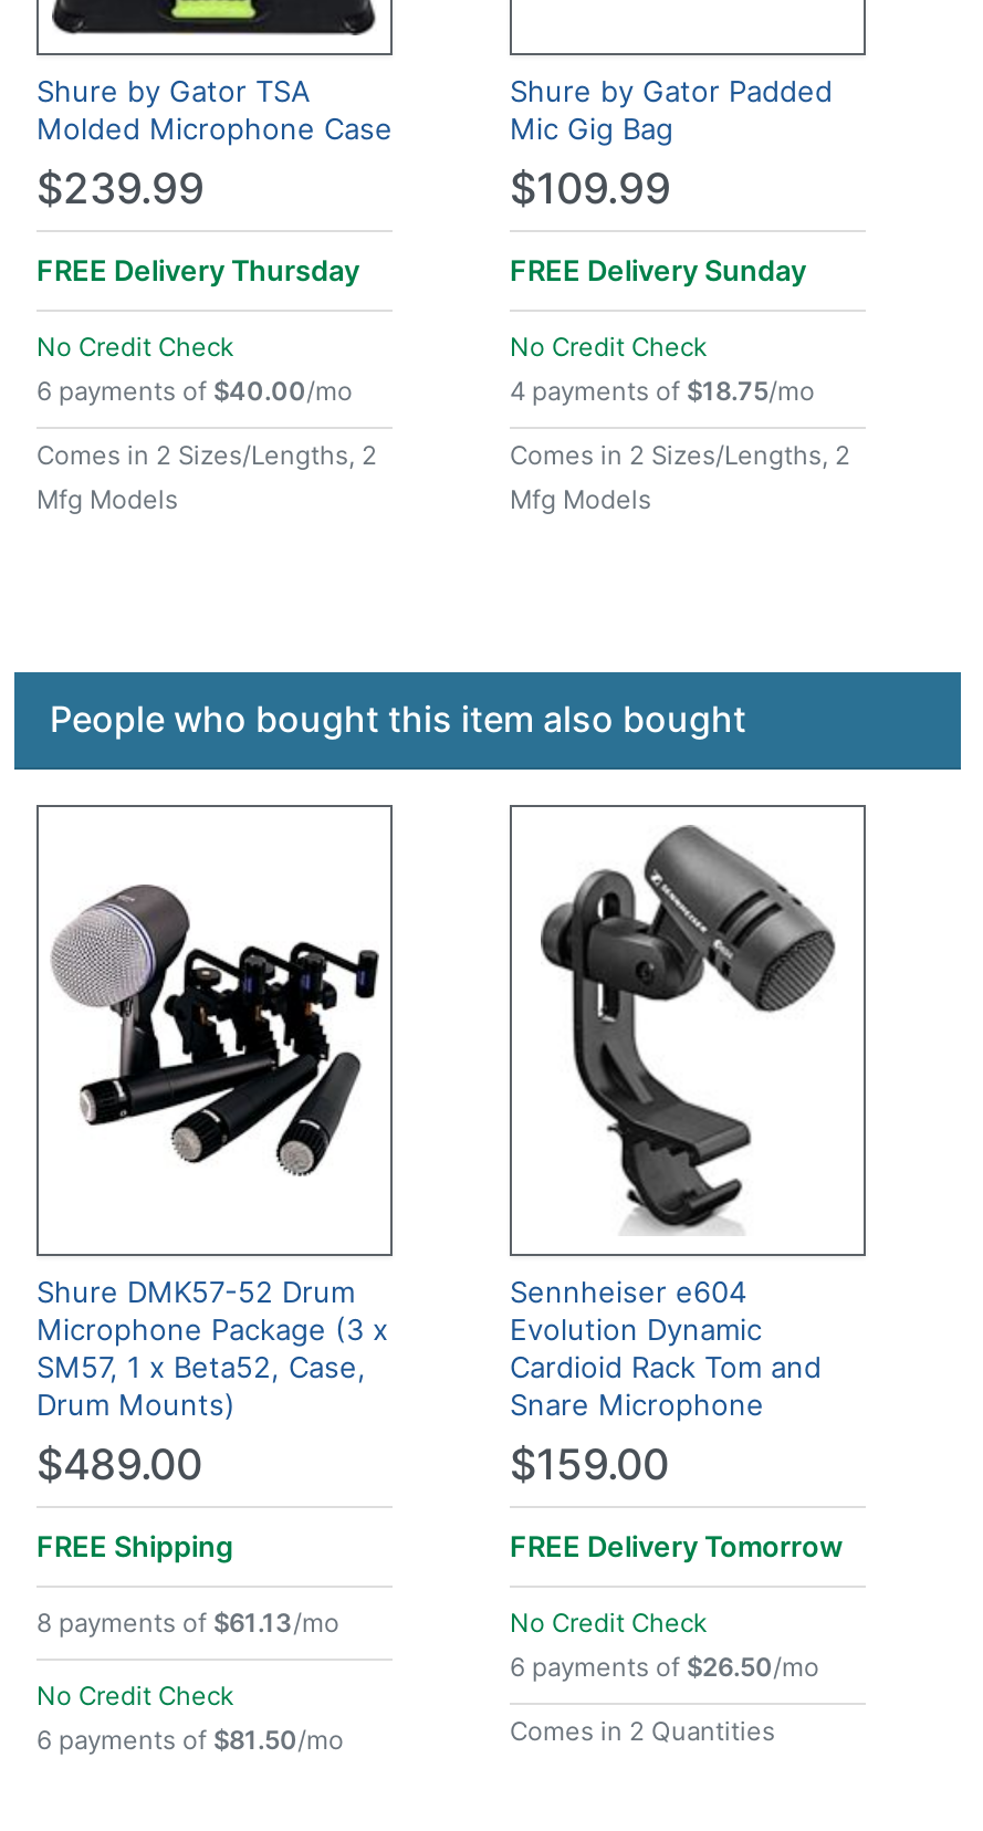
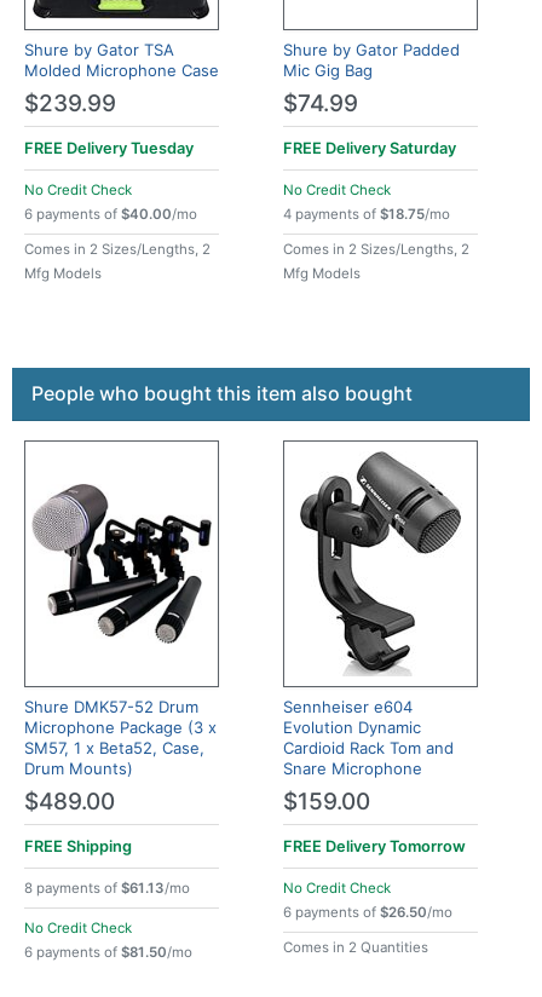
- $109.99
+ $74.99

- FREE Delivery Thursday
+ FREE Delivery Tuesday

- FREE Delivery Sunday
+ FREE Delivery Saturday
